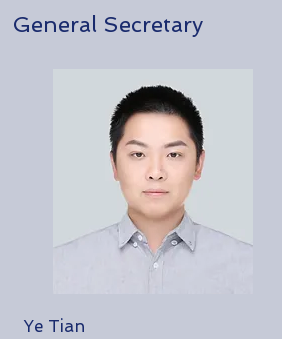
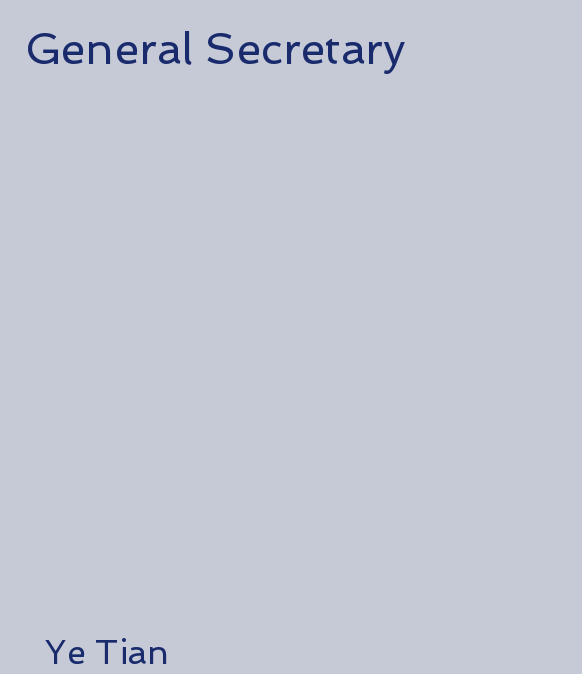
- [image]
